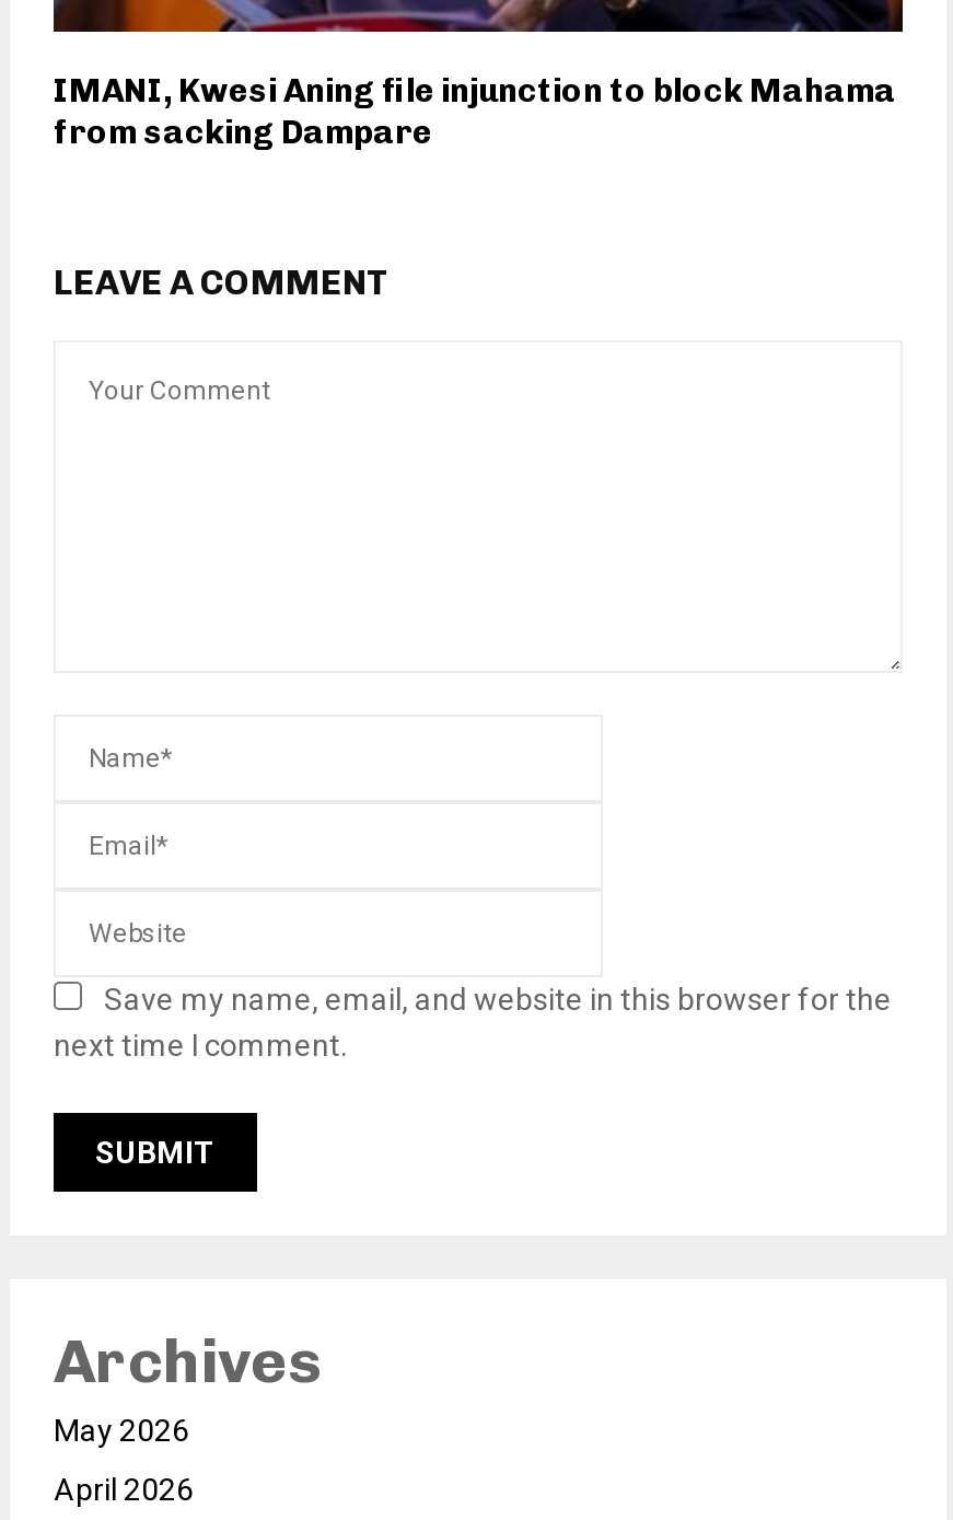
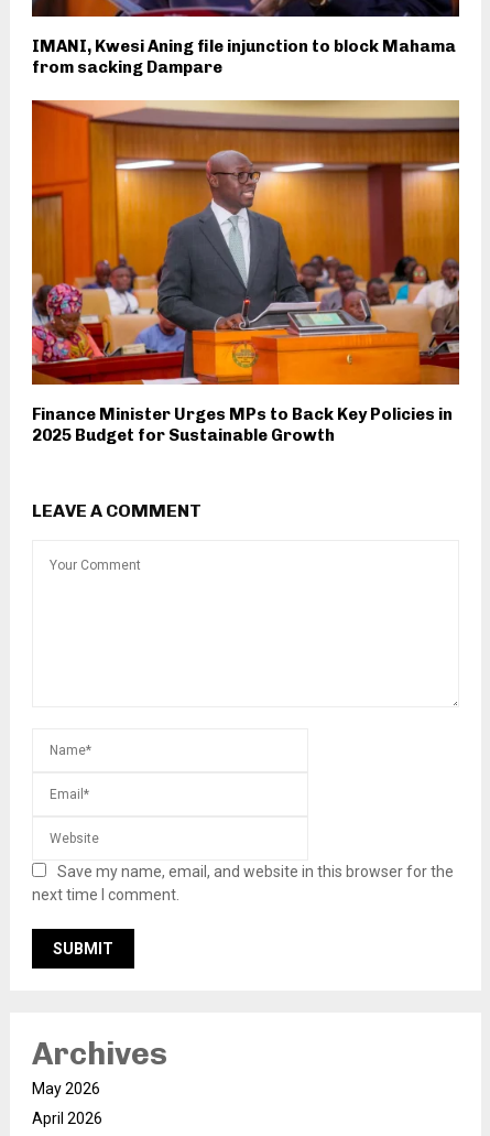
+ [image]
+ Finance Minister Urges MPs to Back Key Policies in
+ 2025 Budget for Sustainable Growth
